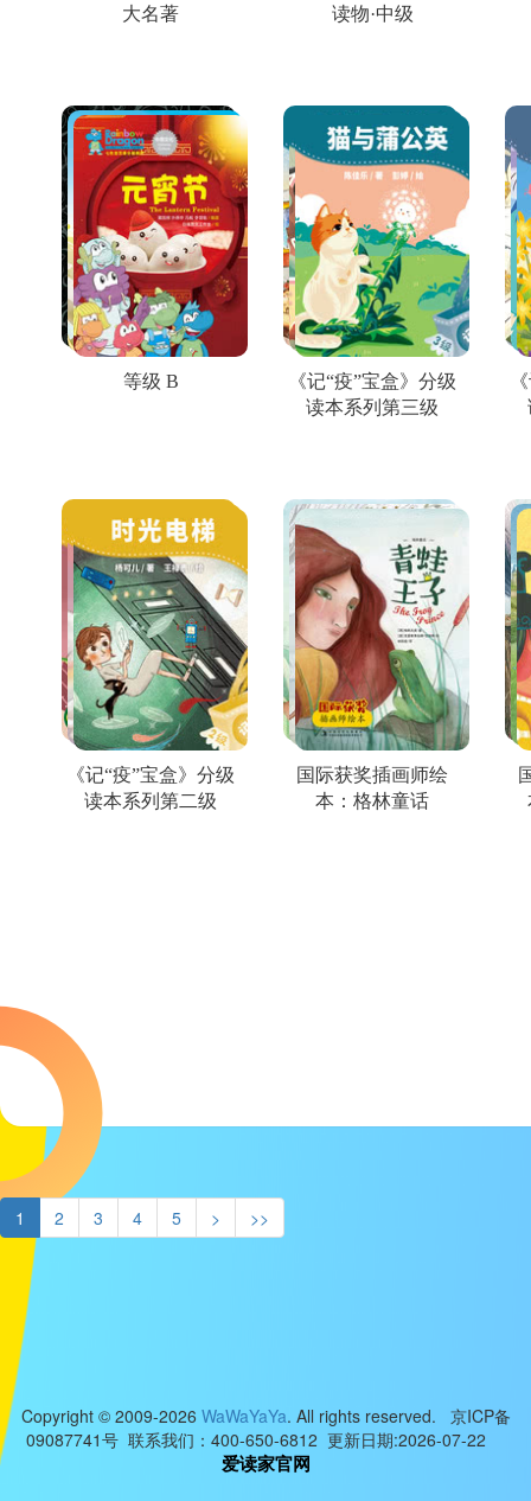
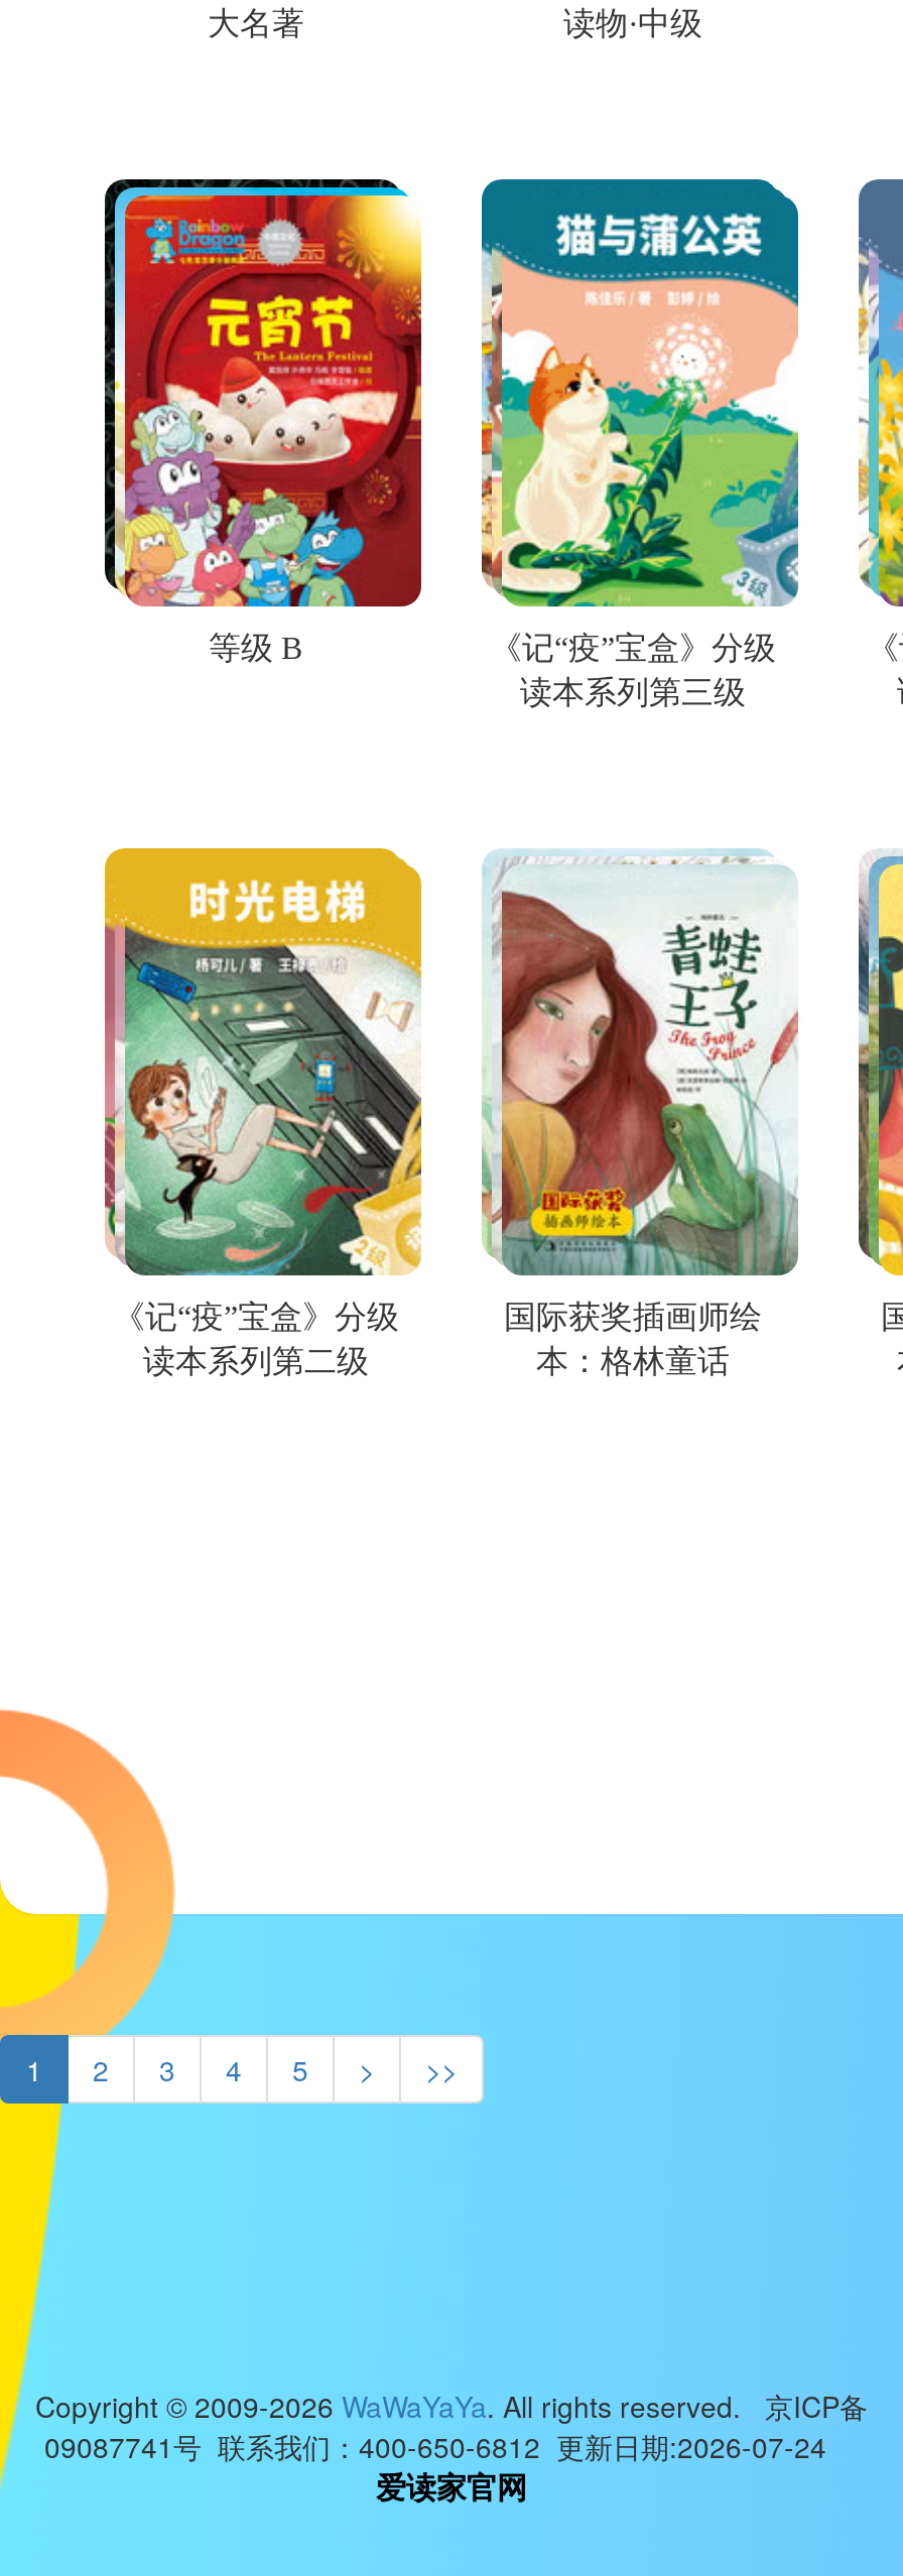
- 09087741号 联系我们：400-650-6812 更新日期:2026-07-22
+ 09087741号 联系我们：400-650-6812 更新日期:2026-07-24
